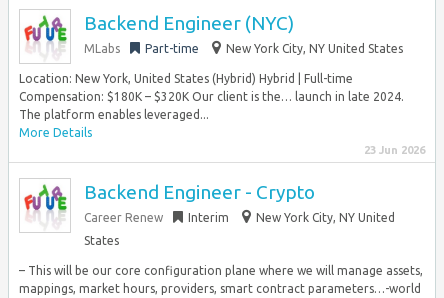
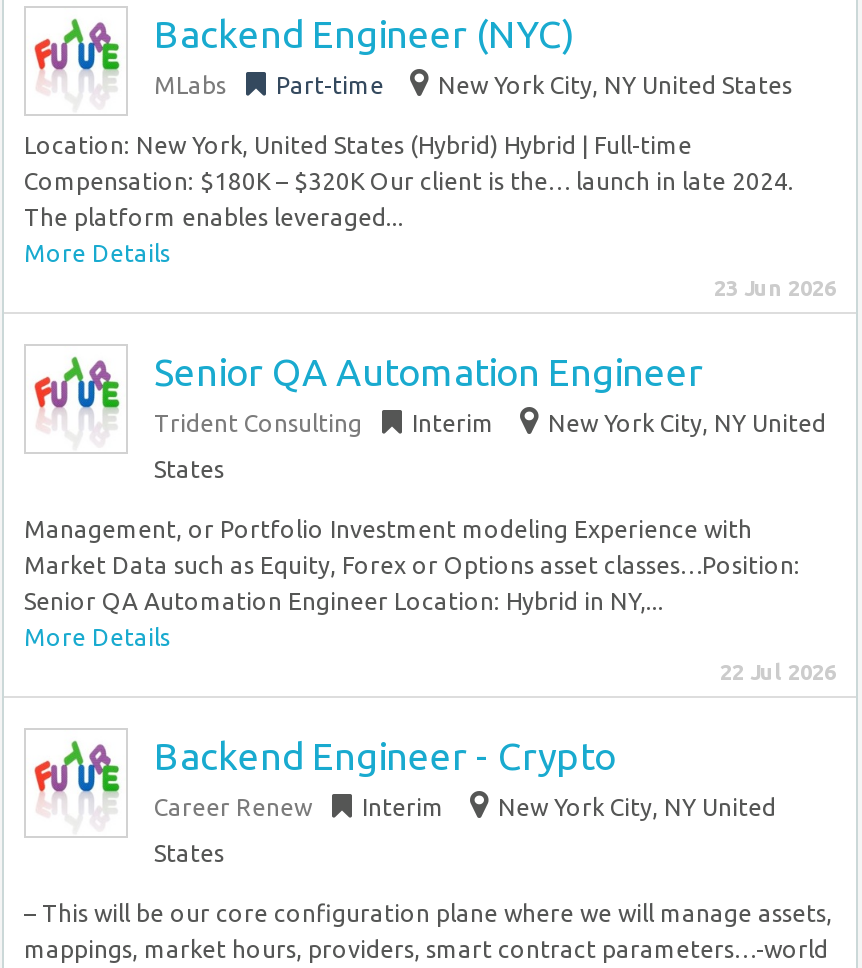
+ Senior QA Automation Engineer
+ Trident Consulting
+ Interim
+ New York City, NY United
+ States
+ Management, or Portfolio Investment modeling Experience with
+ Market Data such as Equity, Forex or Options asset classes…Position:
+ Senior QA Automation Engineer Location: Hybrid in NY,...
+ More Details
+ 22 Jul 2026
